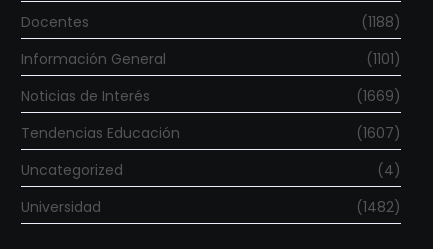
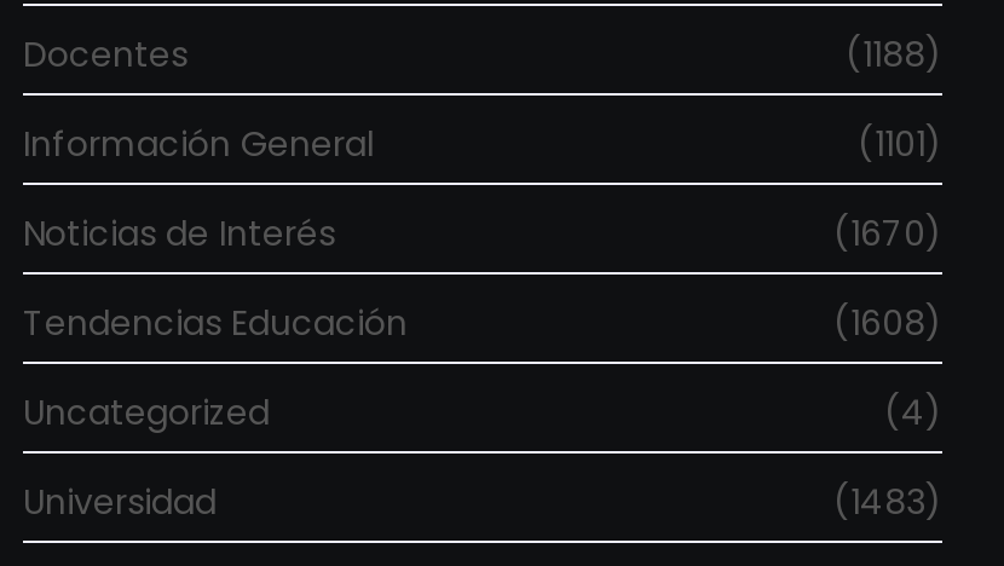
- (1669)
+ (1670)

- (1607)
+ (1608)

- (1482)
+ (1483)
